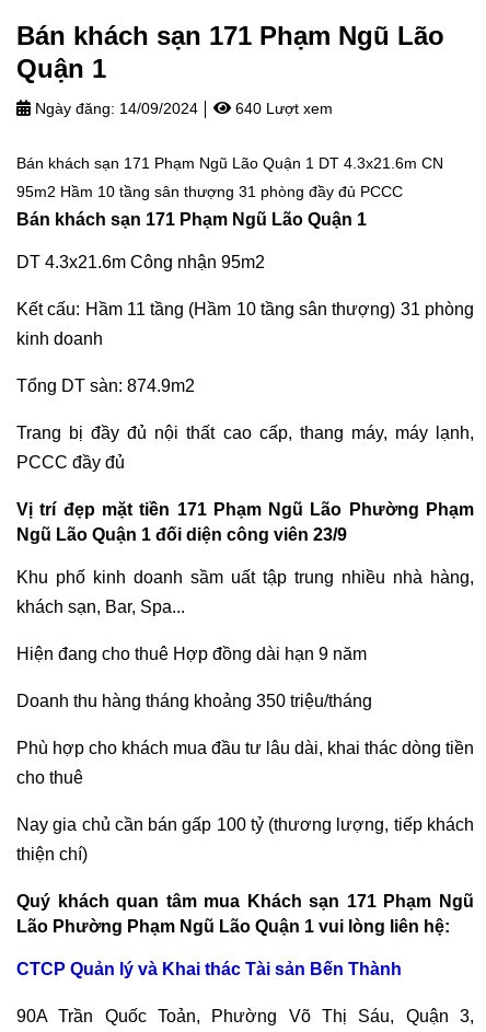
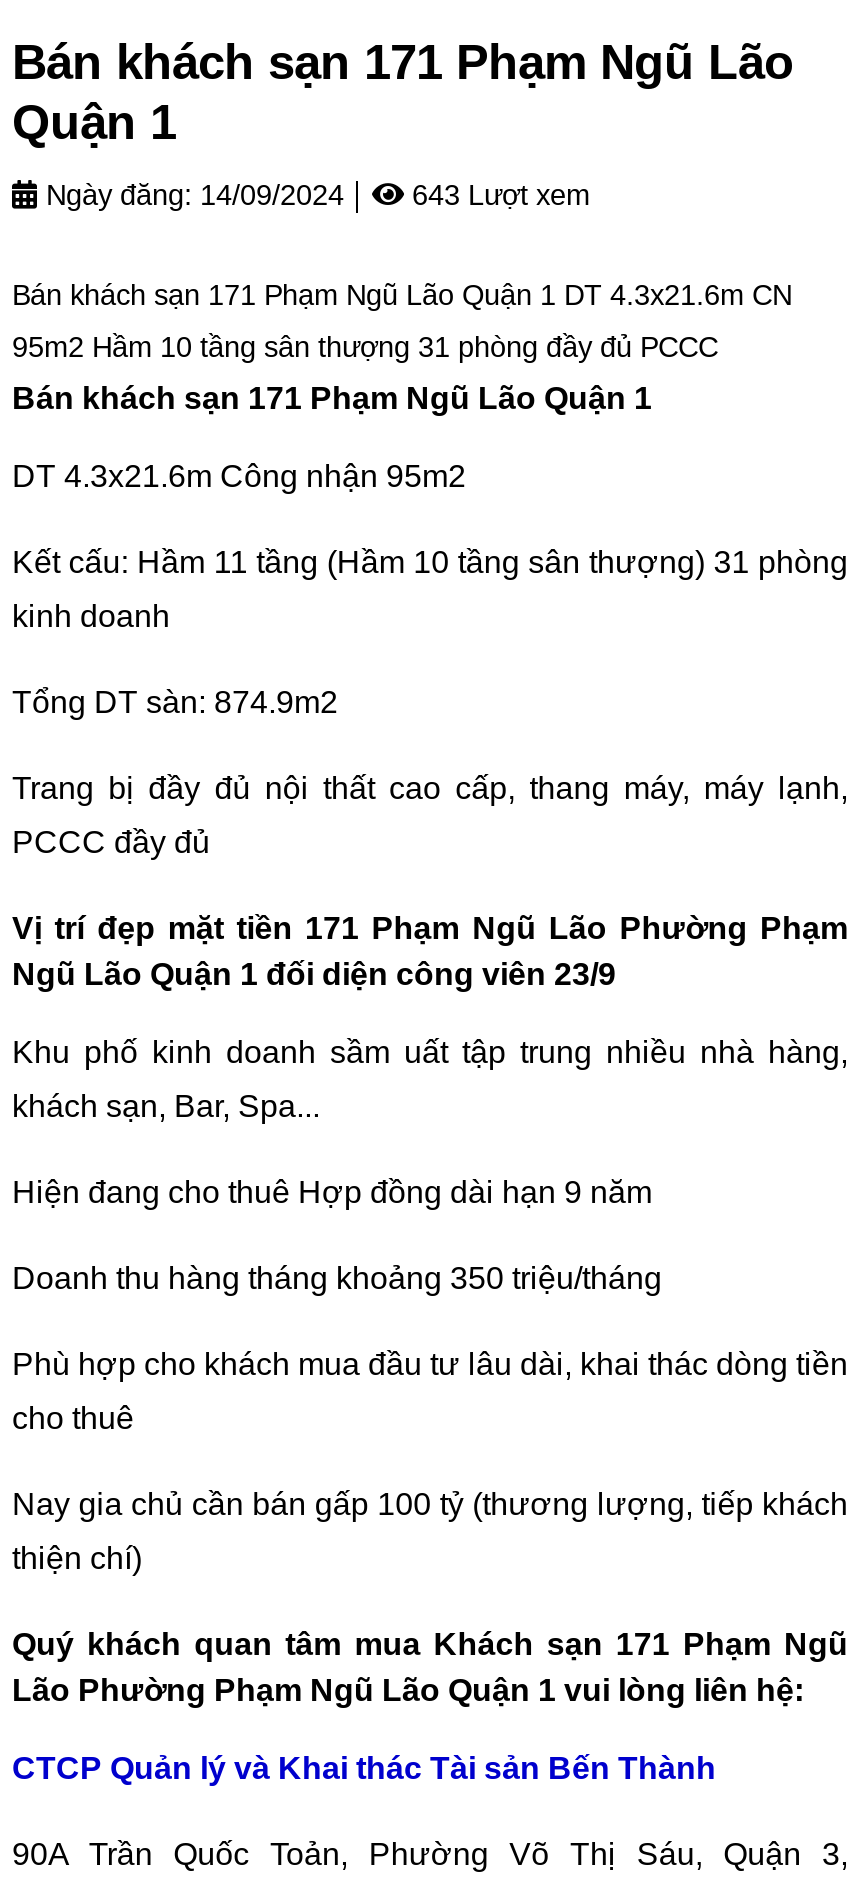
- Ngày đăng: 14/09/2024 640 Lượt xem
+ Ngày đăng: 14/09/2024 643 Lượt xem
